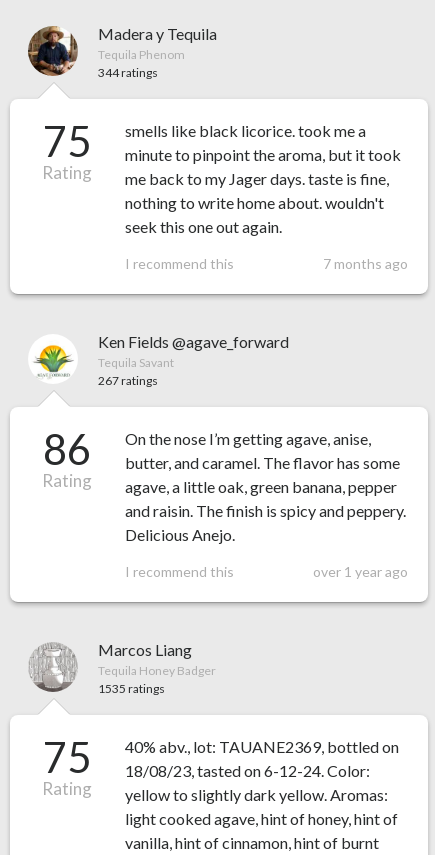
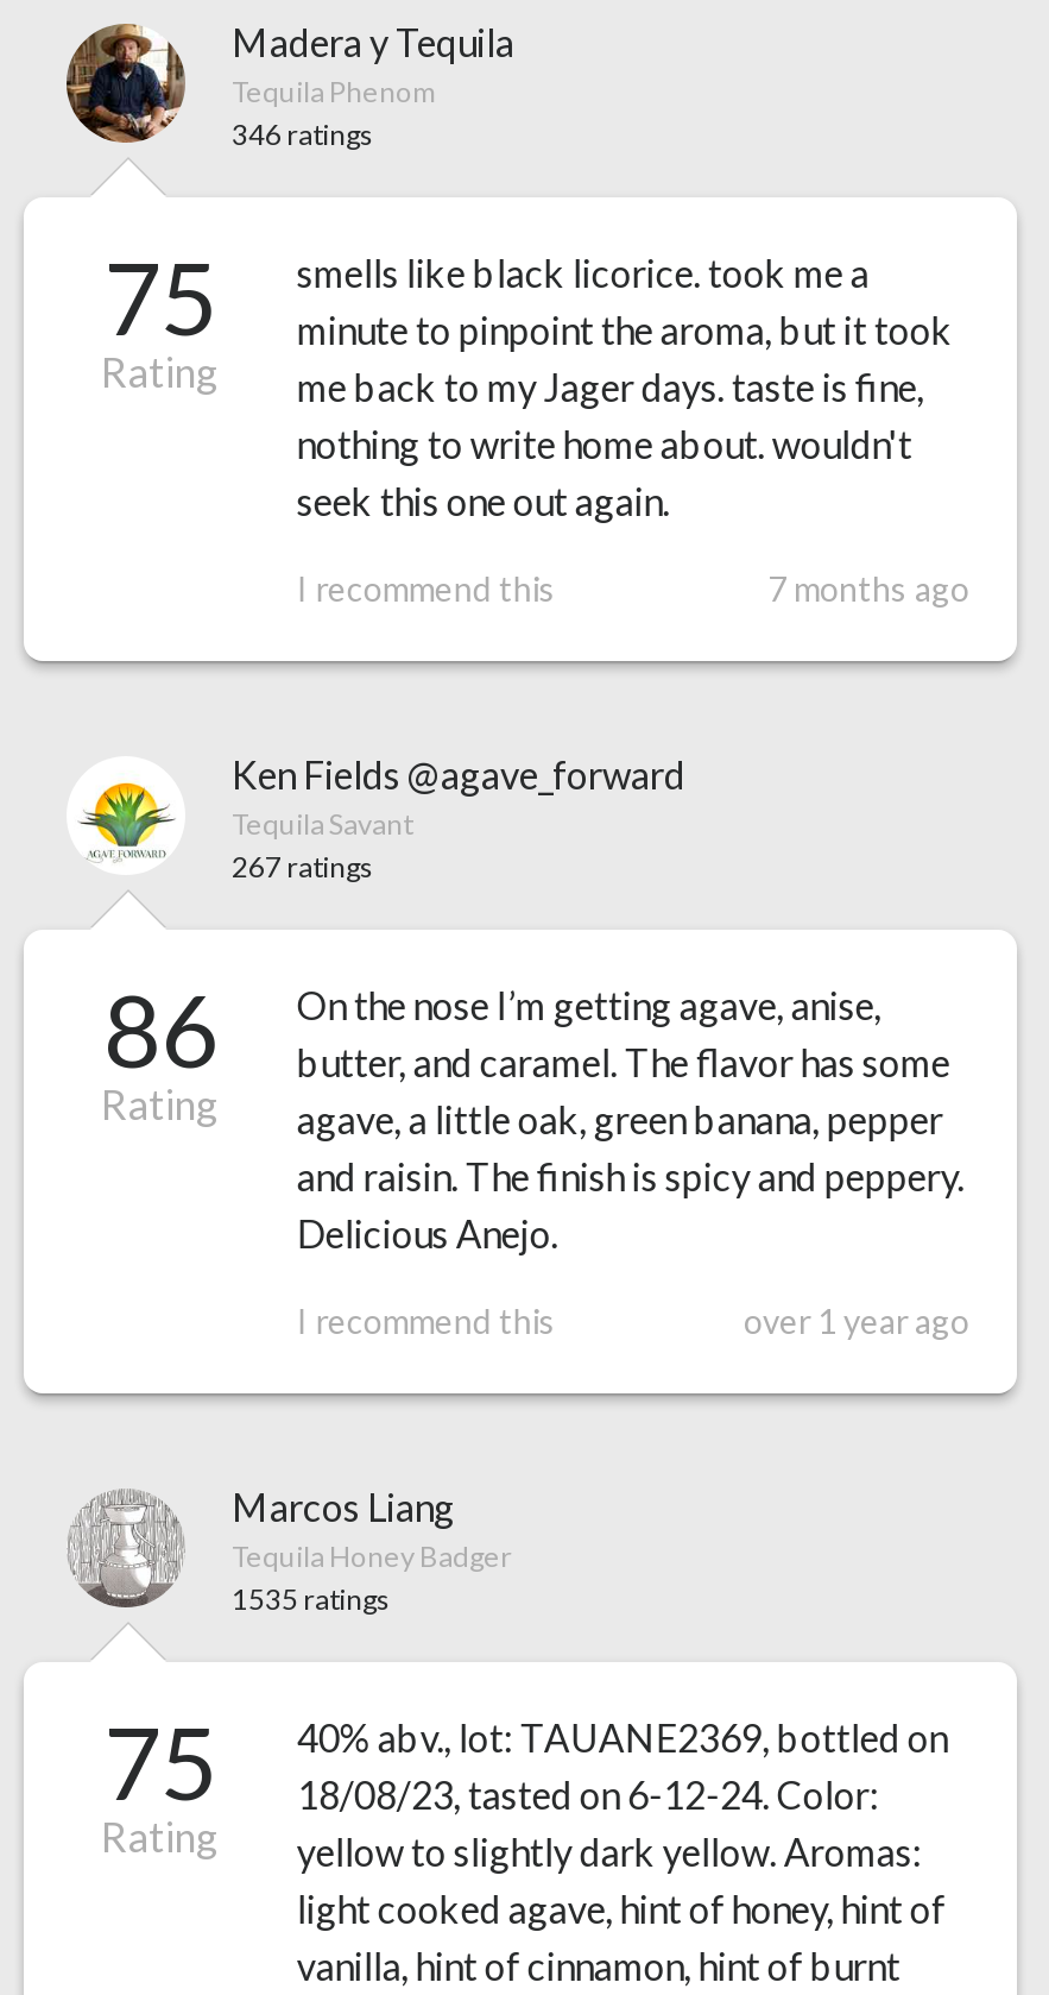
- 344 ratings
+ 346 ratings
